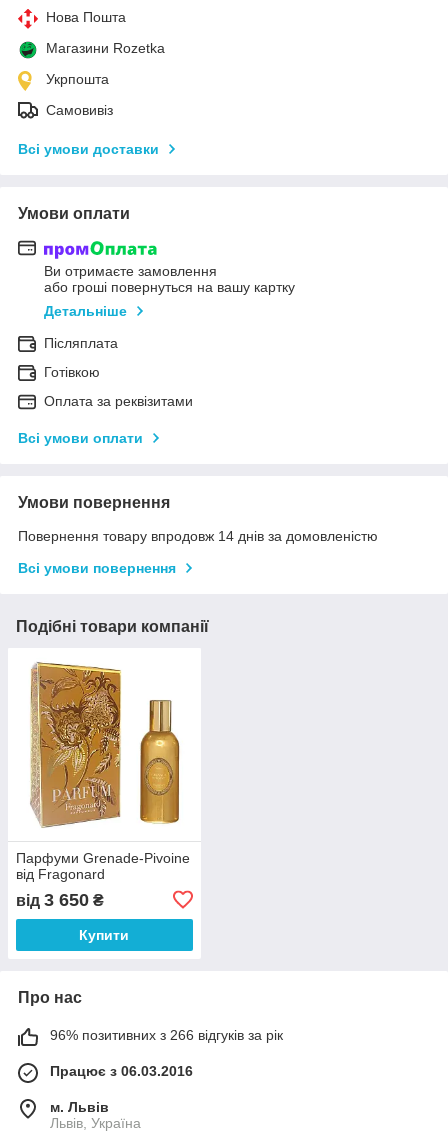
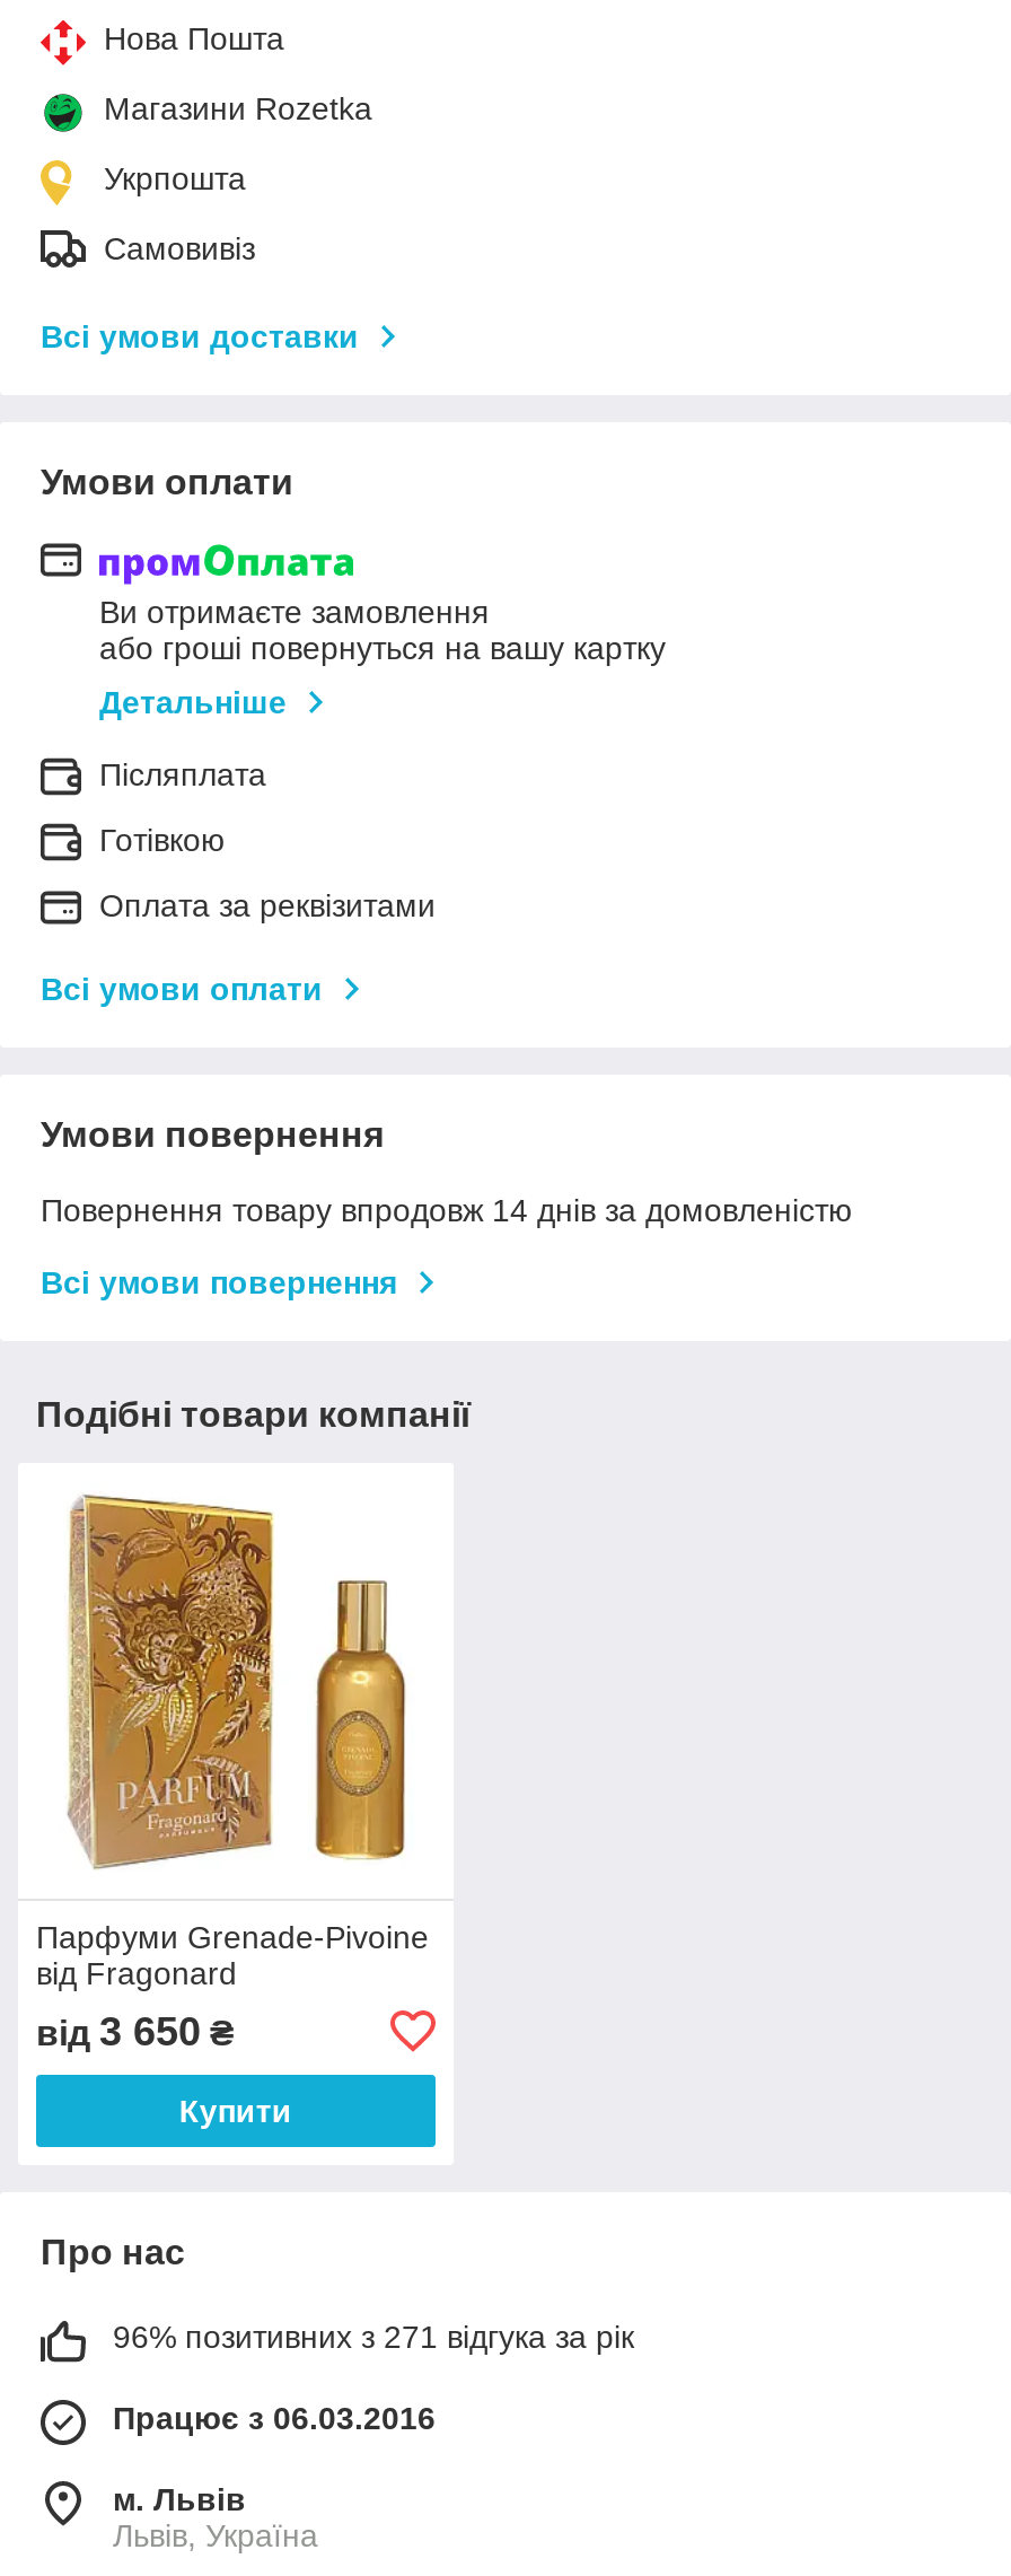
- 96% позитивних з 266 відгуків за рік
+ 96% позитивних з 271 відгука за рік
